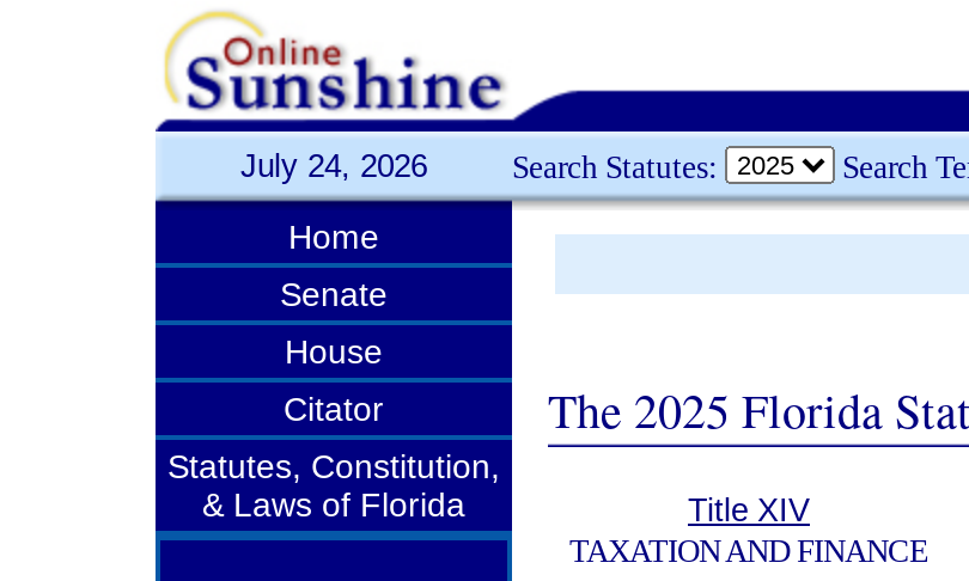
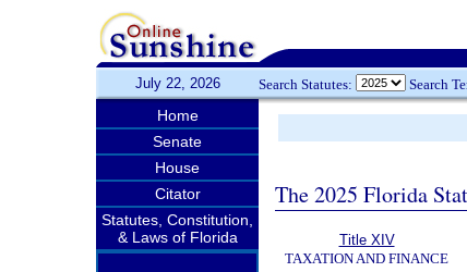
- July 24, 2026
+ July 22, 2026
